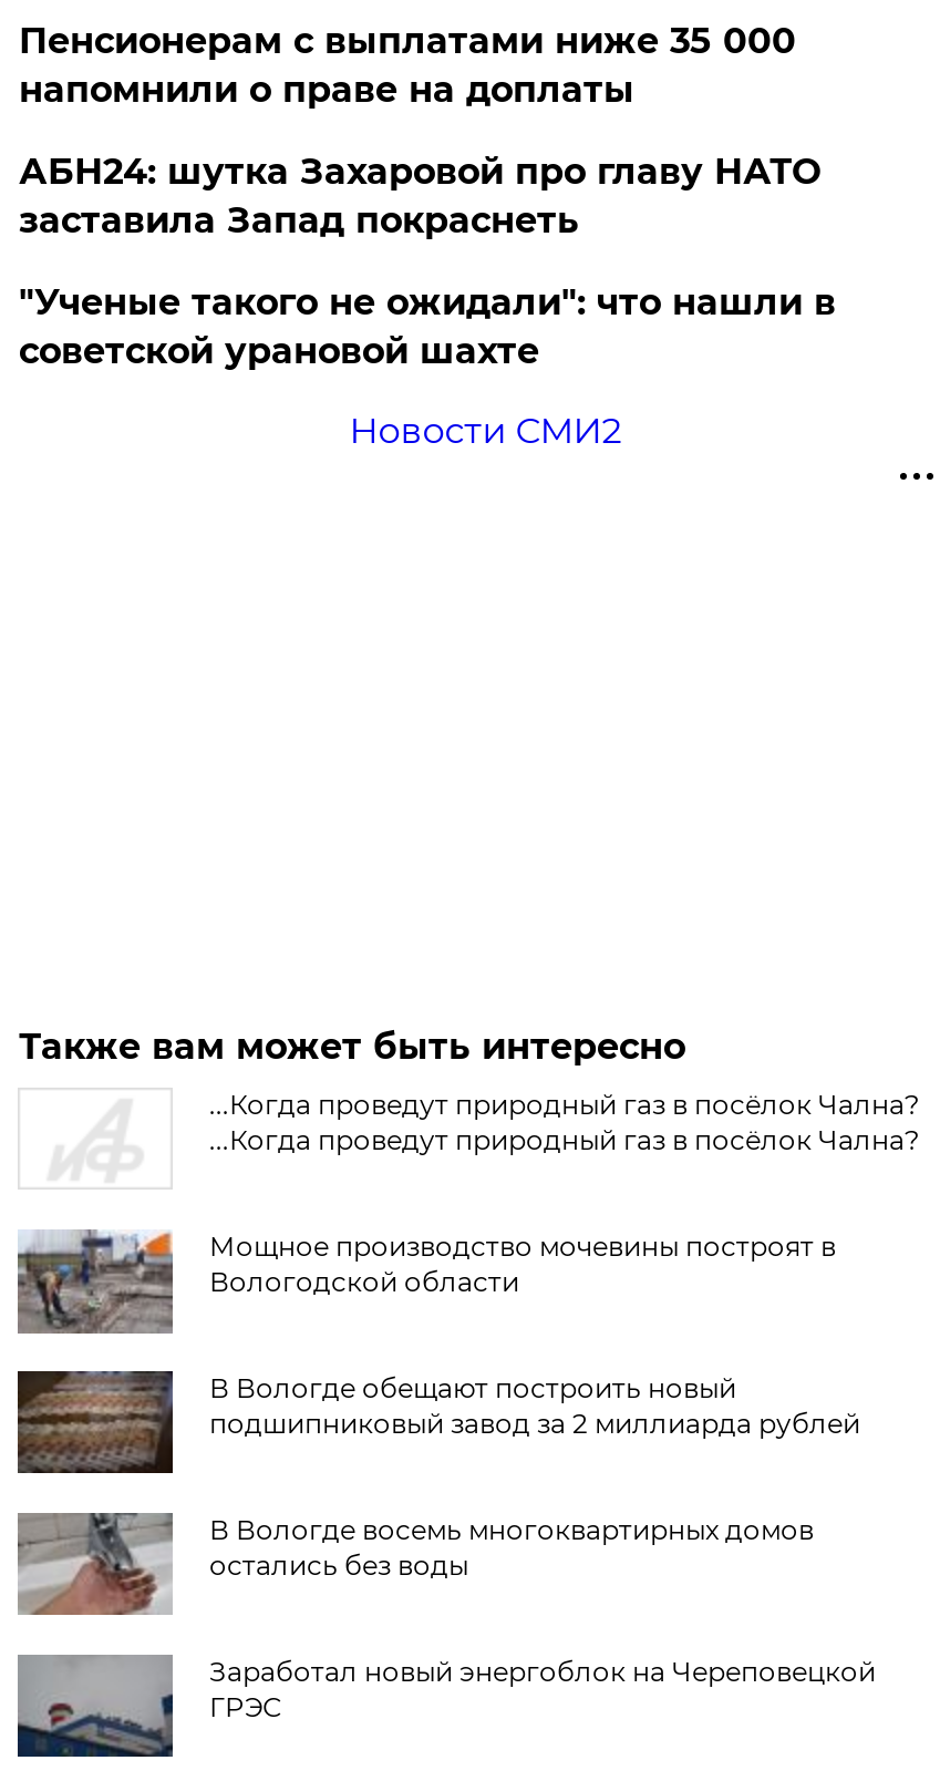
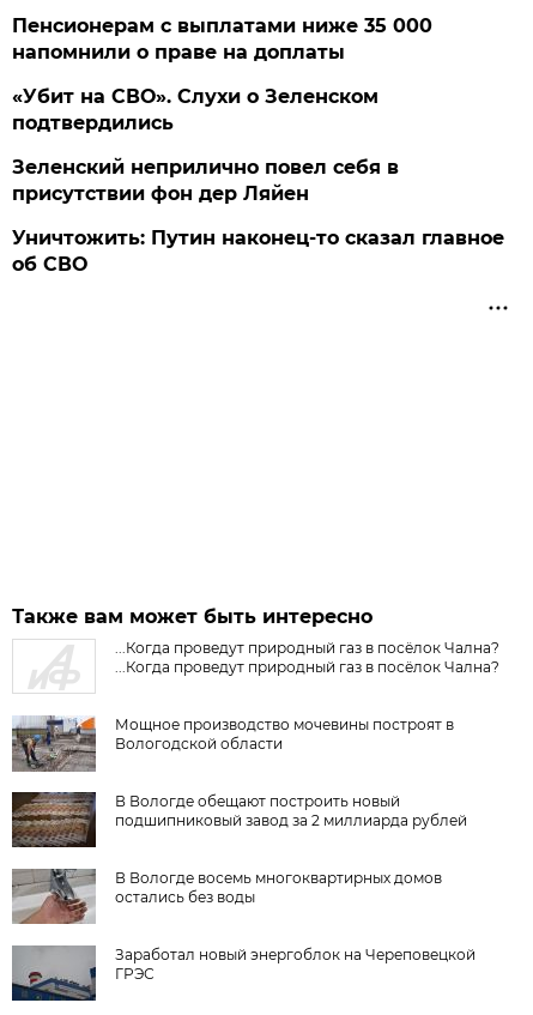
- АБН24: шутка Захаровой про главу НАТО
- заставила Запад покраснеть
+ «Убит на СВО». Слухи о Зеленском
+ подтвердились

- "Ученые такого не ожидали": что нашли в
- советской урановой шахте
+ Зеленский неприлично повел cебя в
+ присутствии фон дер Ляйен

- Новости СМИ2
+ Уничтожить: Путин наконец-то сказал главное
+ об СВО
